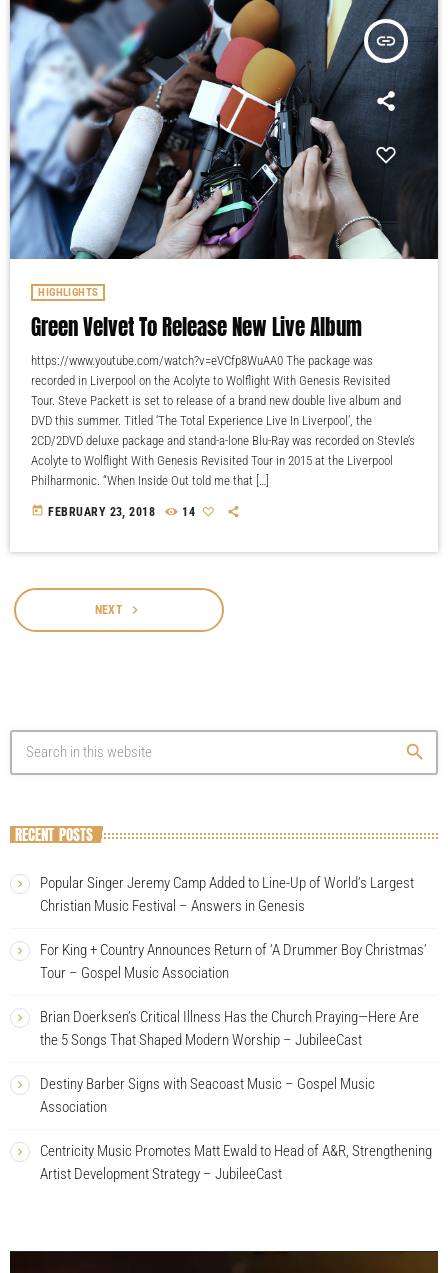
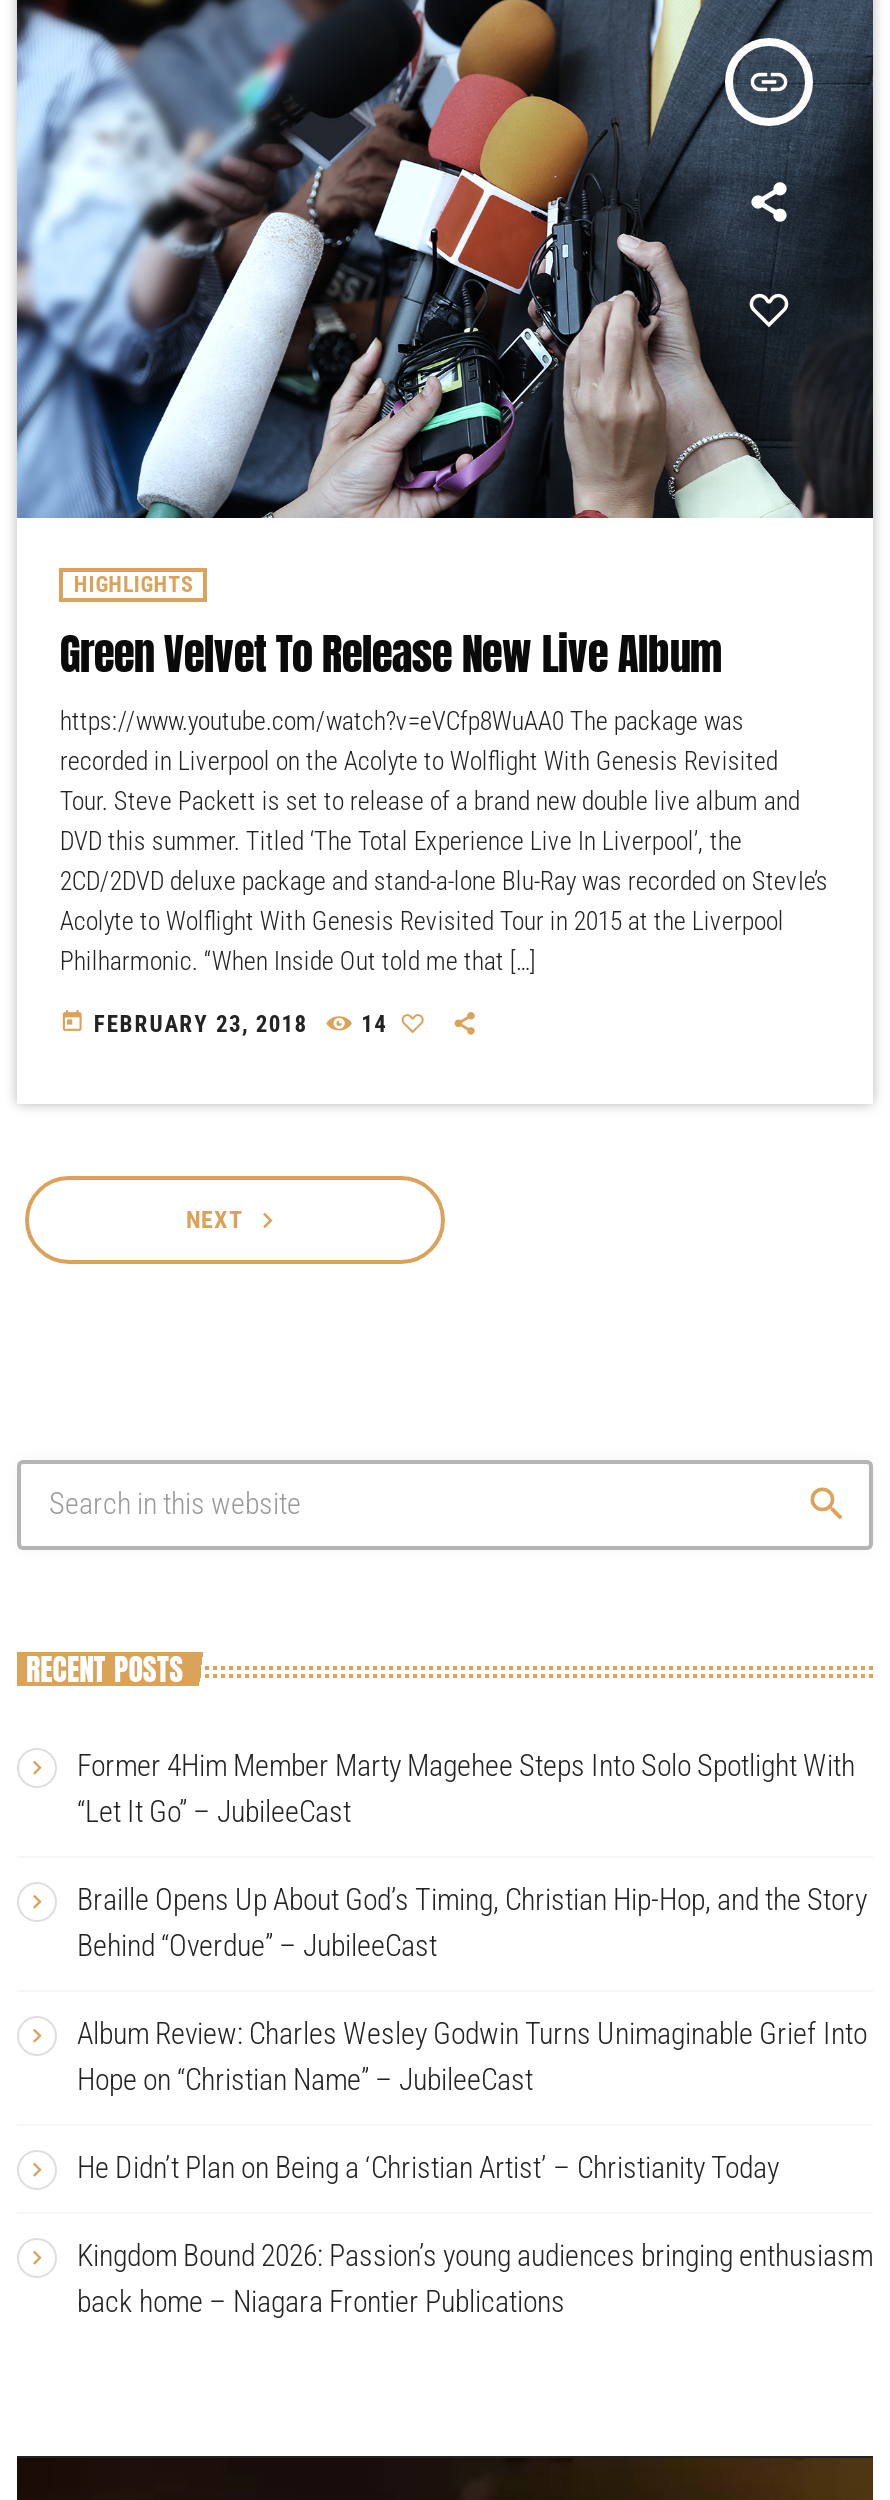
- Popular Singer Jeremy Camp Added to Line-Up of World’s Largest
- Christian Music Festival – Answers in Genesis
+ Former 4Him Member Marty Magehee Steps Into Solo Spotlight With
+ “Let It Go” – JubileeCast

- For King + Country Announces Return of ‘A Drummer Boy Christmas’
- Tour – Gospel Music Association
+ Braille Opens Up About God’s Timing, Christian Hip-Hop, and the Story
+ Behind “Overdue” – JubileeCast

- Brian Doerksen’s Critical Illness Has the Church Praying—Here Are
- the 5 Songs That Shaped Modern Worship – JubileeCast
+ Album Review: Charles Wesley Godwin Turns Unimaginable Grief Into
+ Hope on “Christian Name” – JubileeCast

- Destiny Barber Signs with Seacoast Music – Gospel Music
- Association
+ He Didn’t Plan on Being a ‘Christian Artist’ – Christianity Today

- Centricity Music Promotes Matt Ewald to Head of A&R, Strengthening
- Artist Development Strategy – JubileeCast
+ Kingdom Bound 2026: Passion’s young audiences bringing enthusiasm
+ back home – Niagara Frontier Publications
